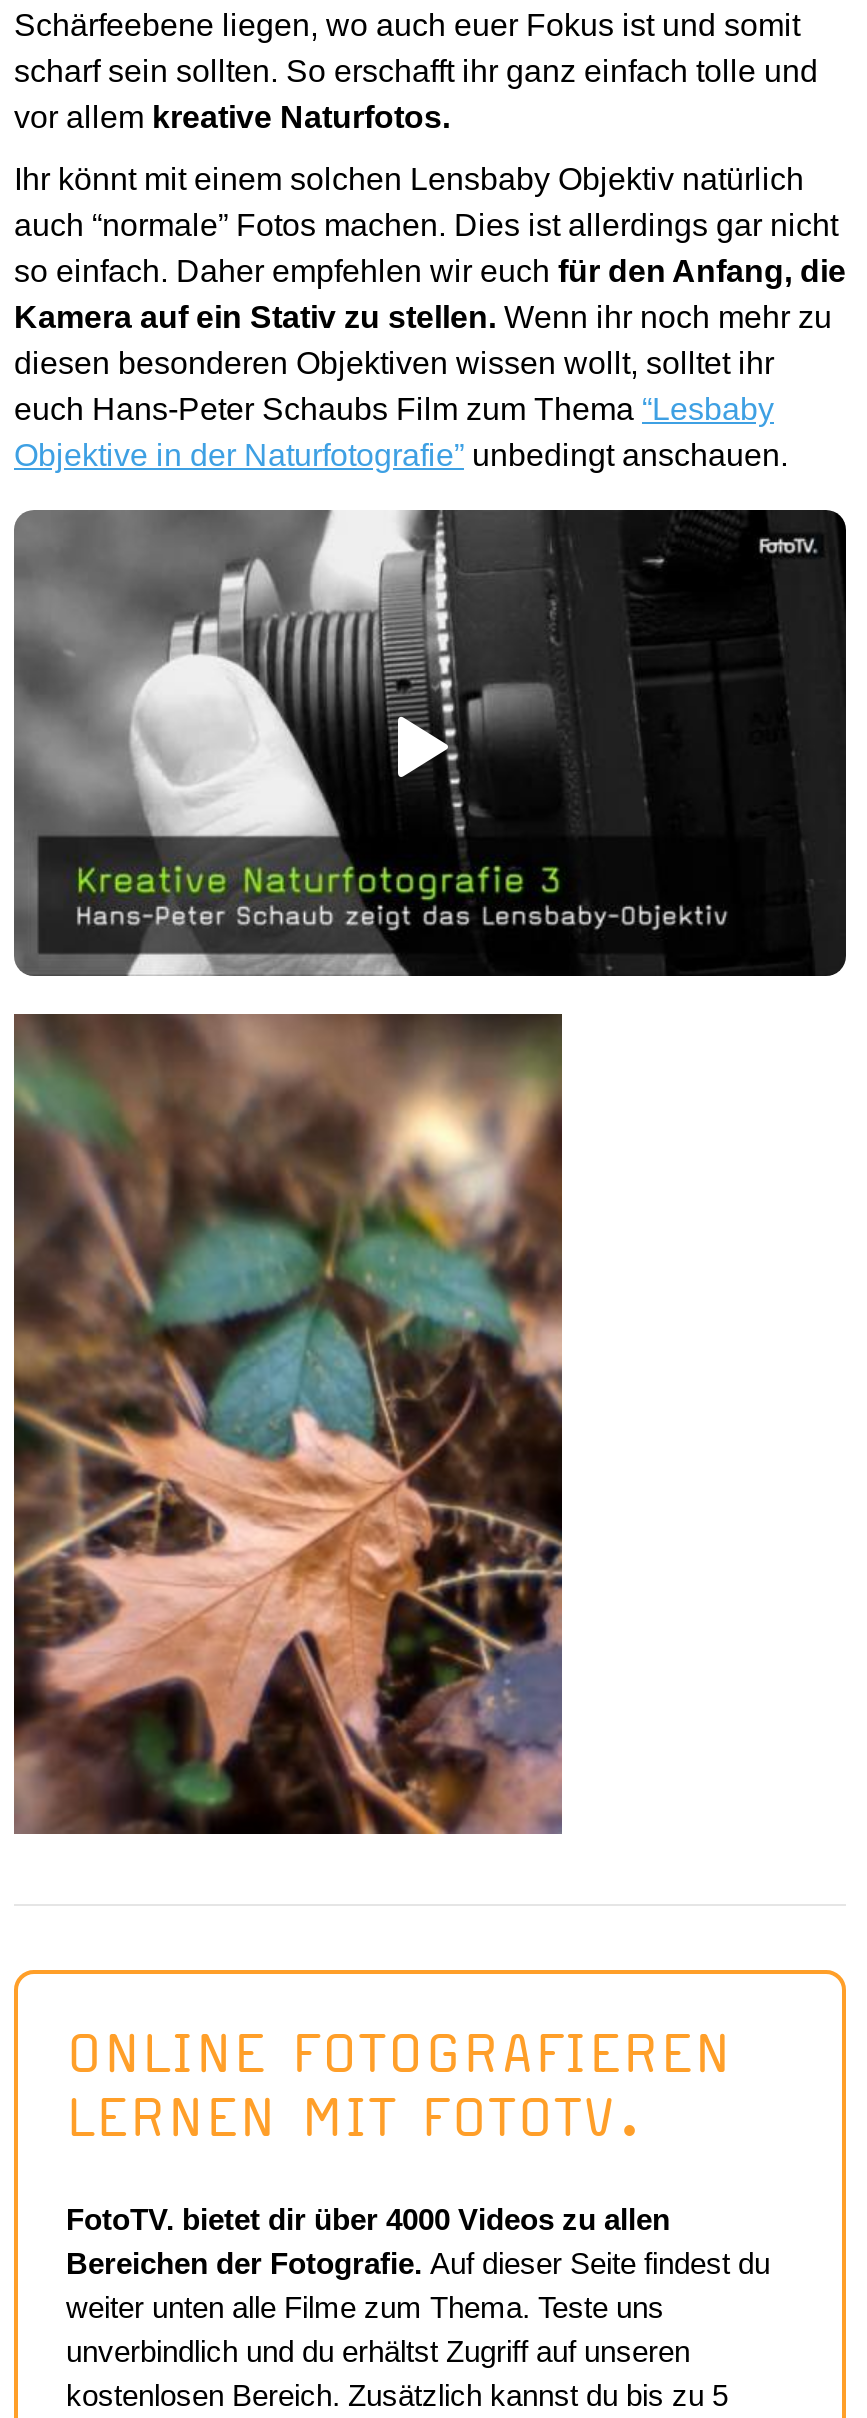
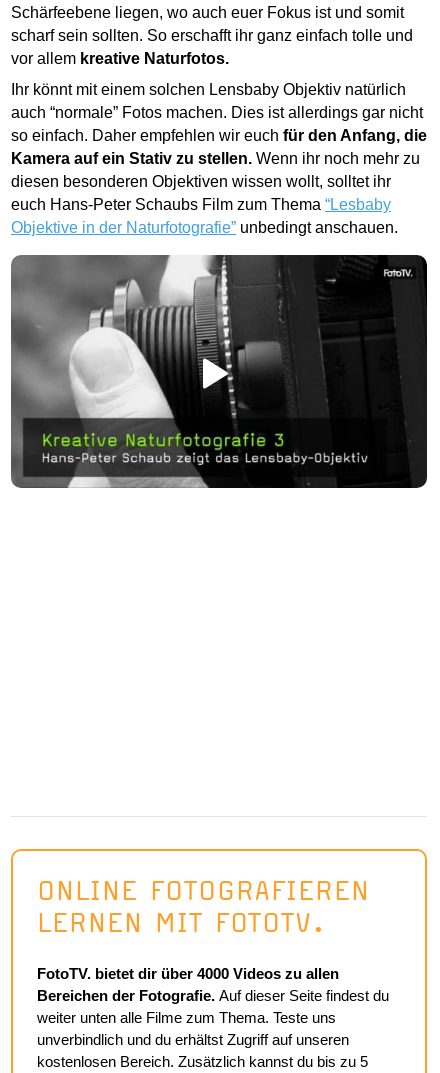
- [image]
